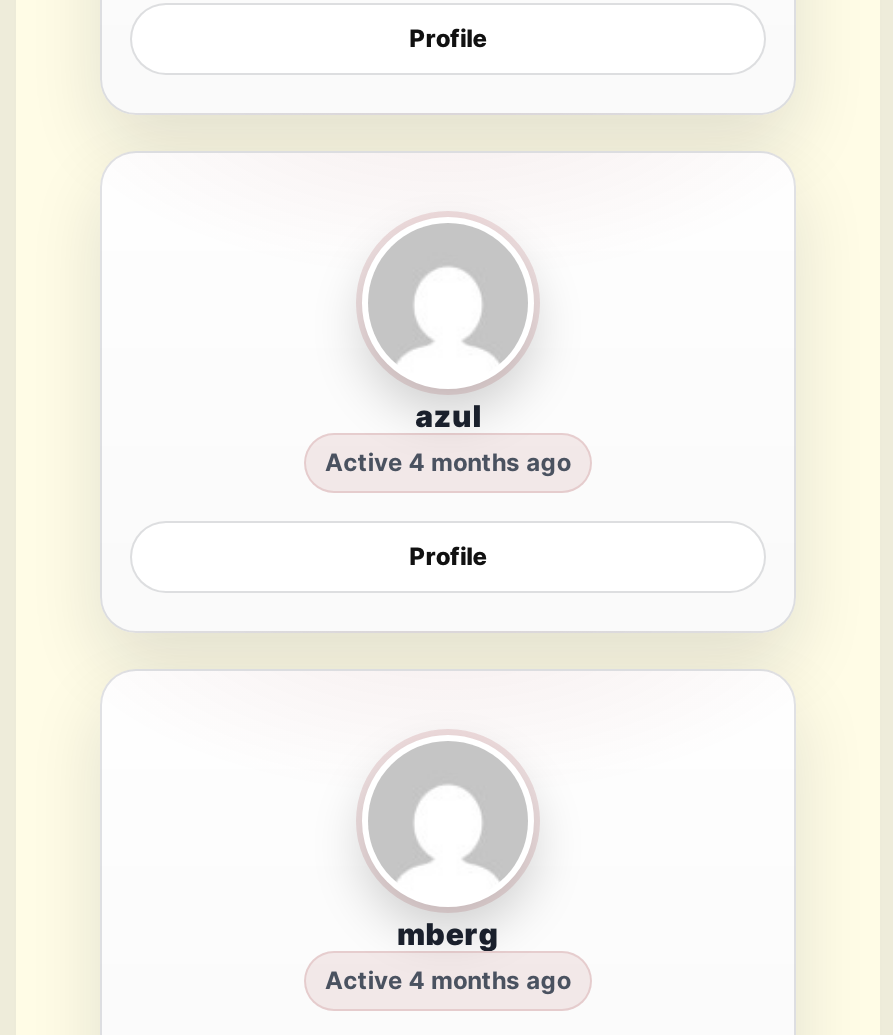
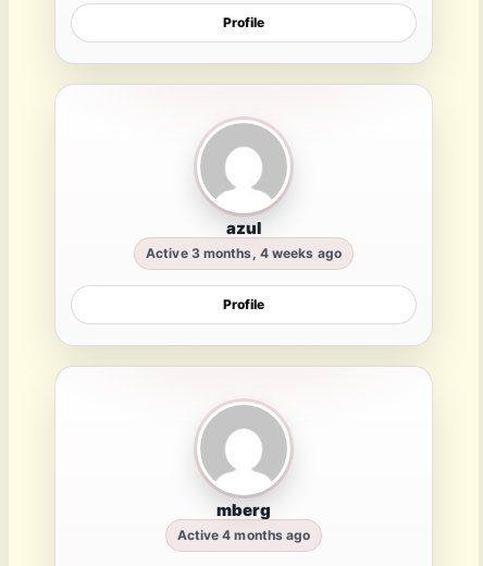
- Active 4 months ago
+ Active 3 months, 4 weeks ago
